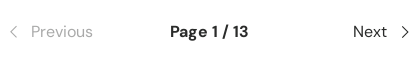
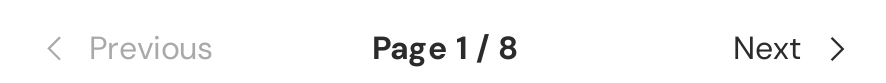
- Page 1 / 13
+ Page 1 / 8
